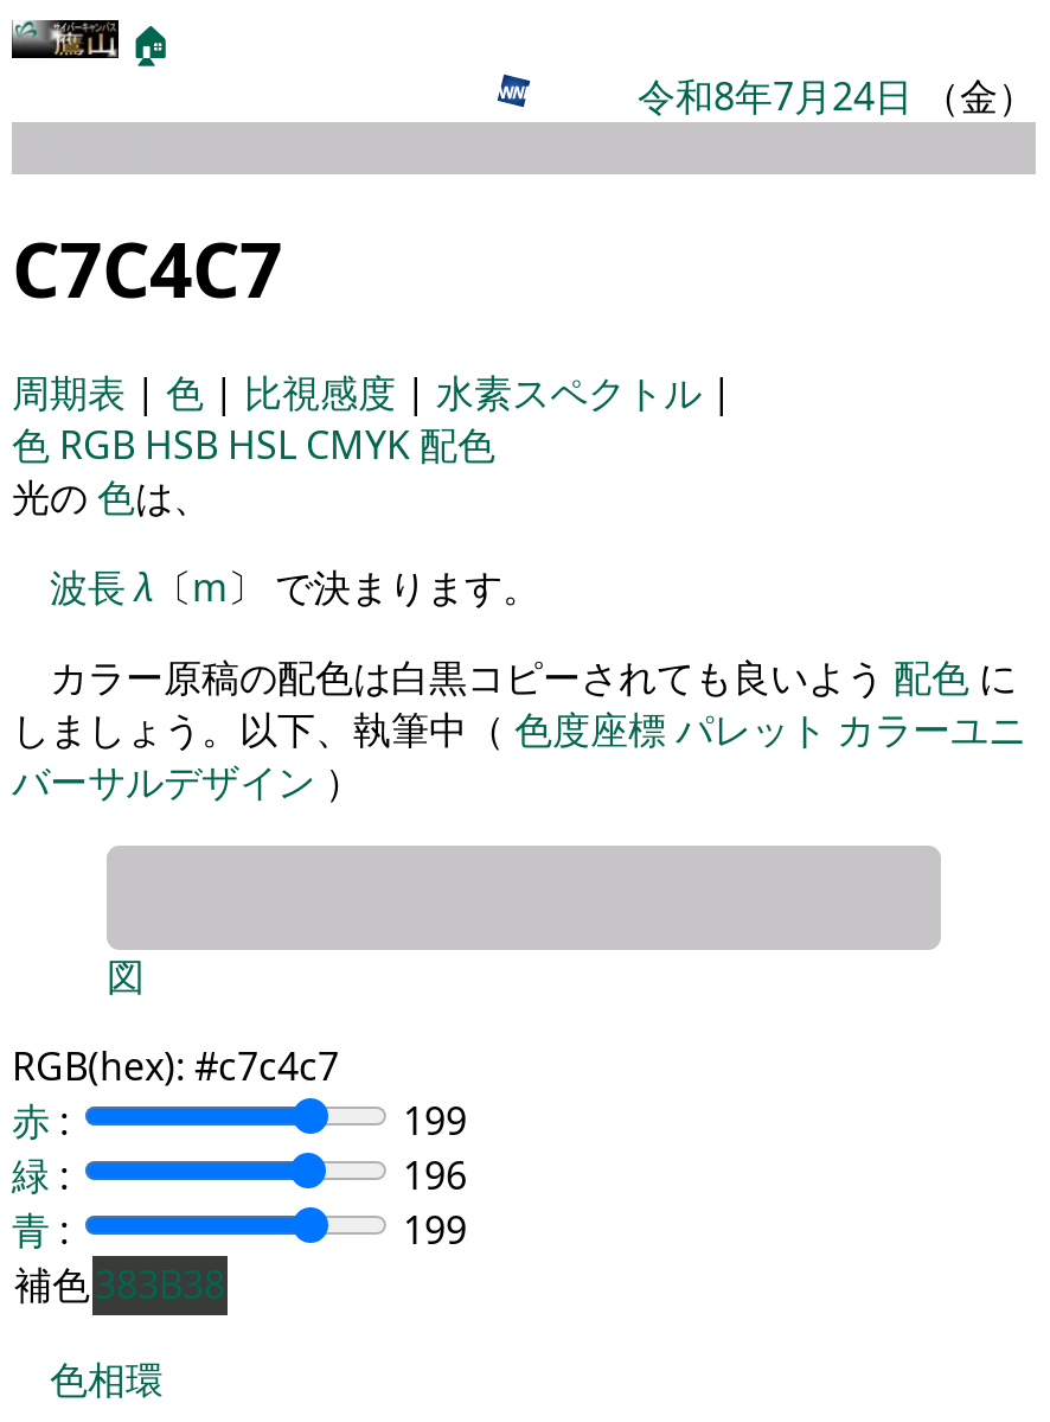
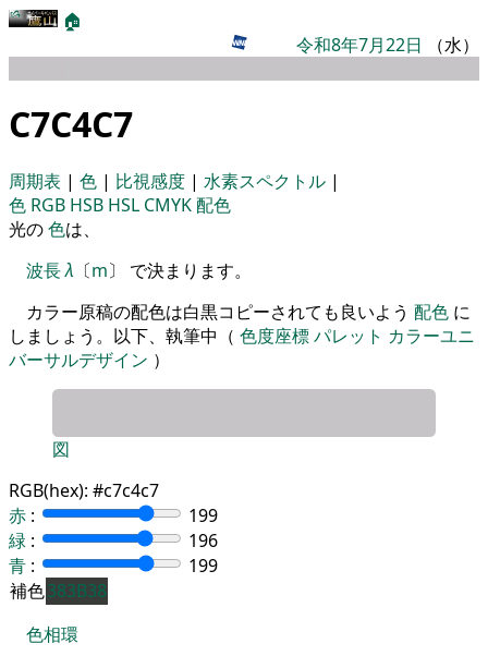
- 令和8年7月24日（金）
+ 令和8年7月22日（水）
